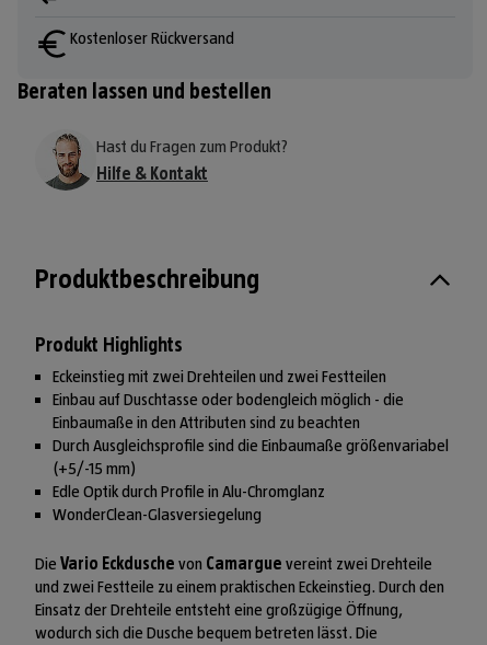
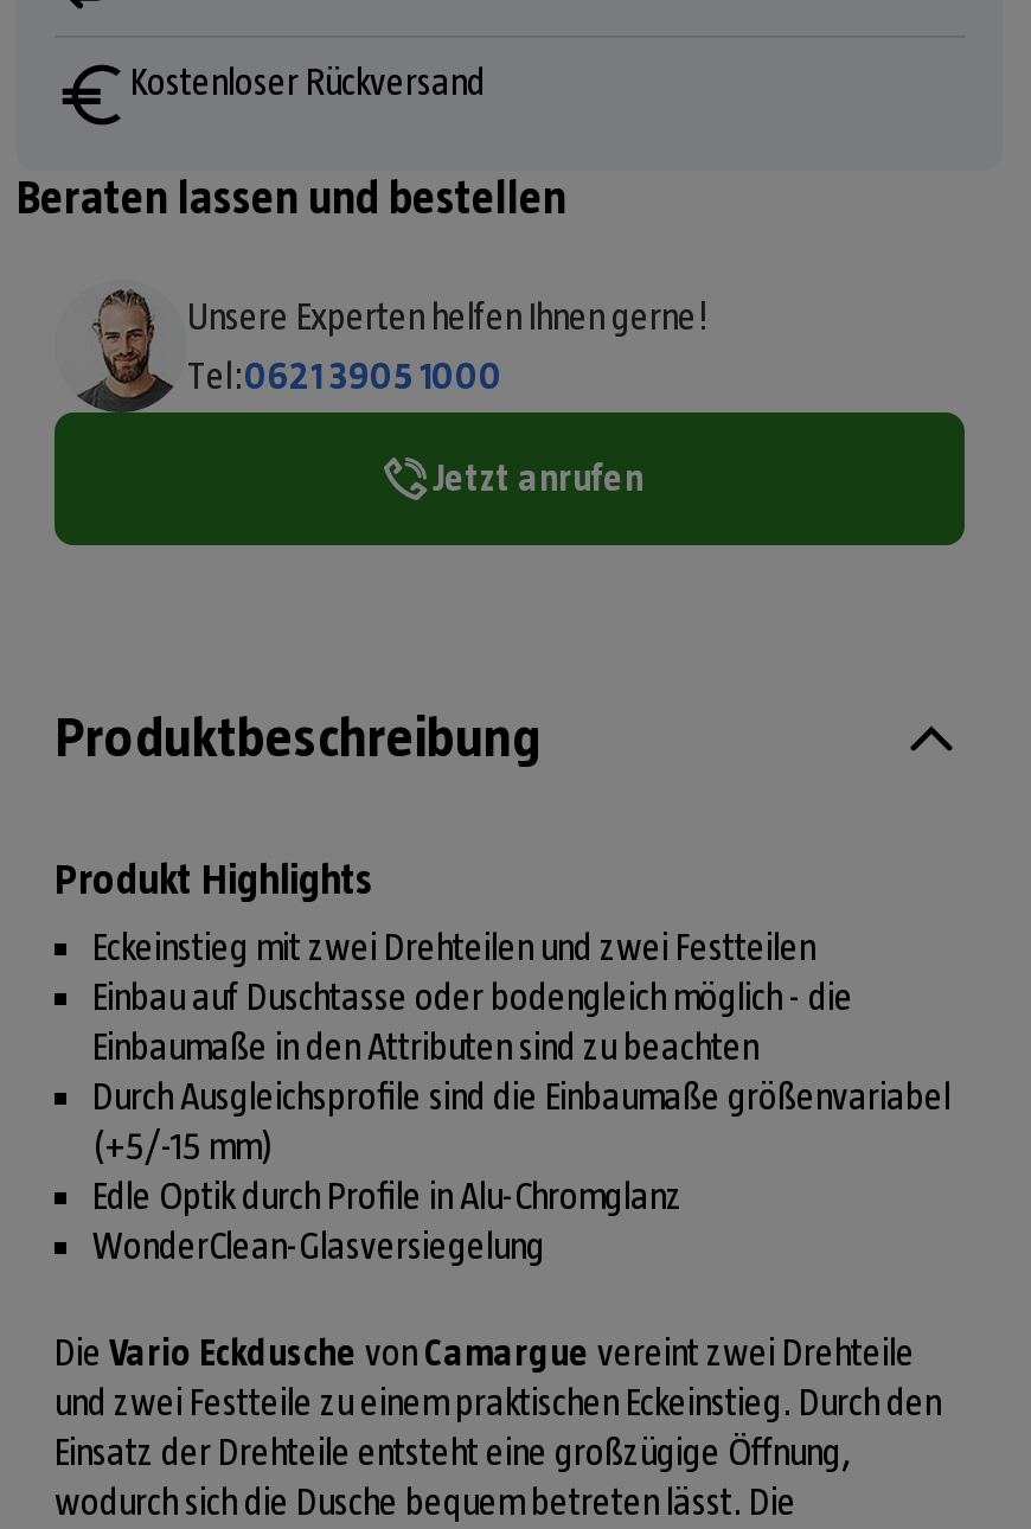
- Hast du Fragen zum Produkt?
- Hilfe & Kontakt
+ Unsere Experten helfen Ihnen gerne!
+ Tel:0621 3905 1000
+ Jetzt anrufen
